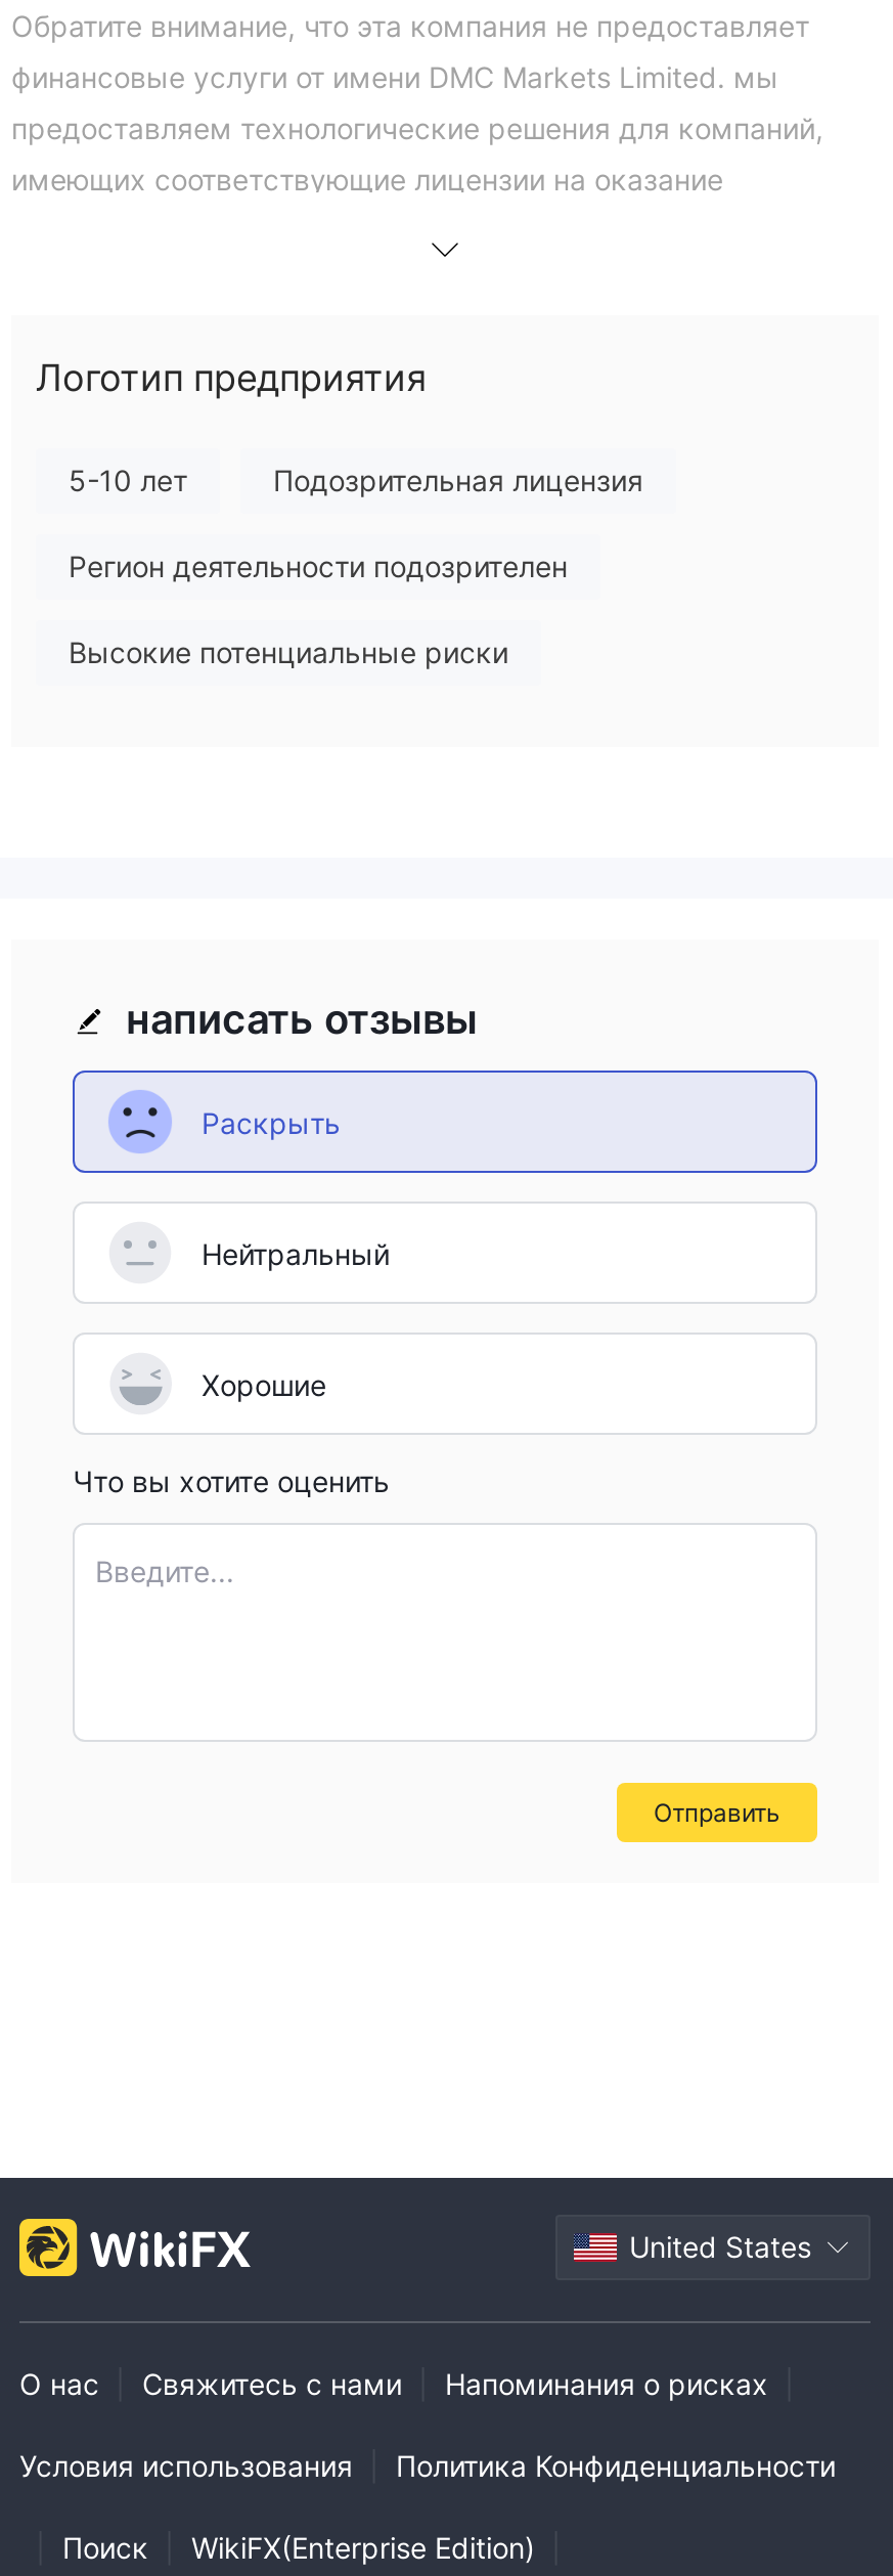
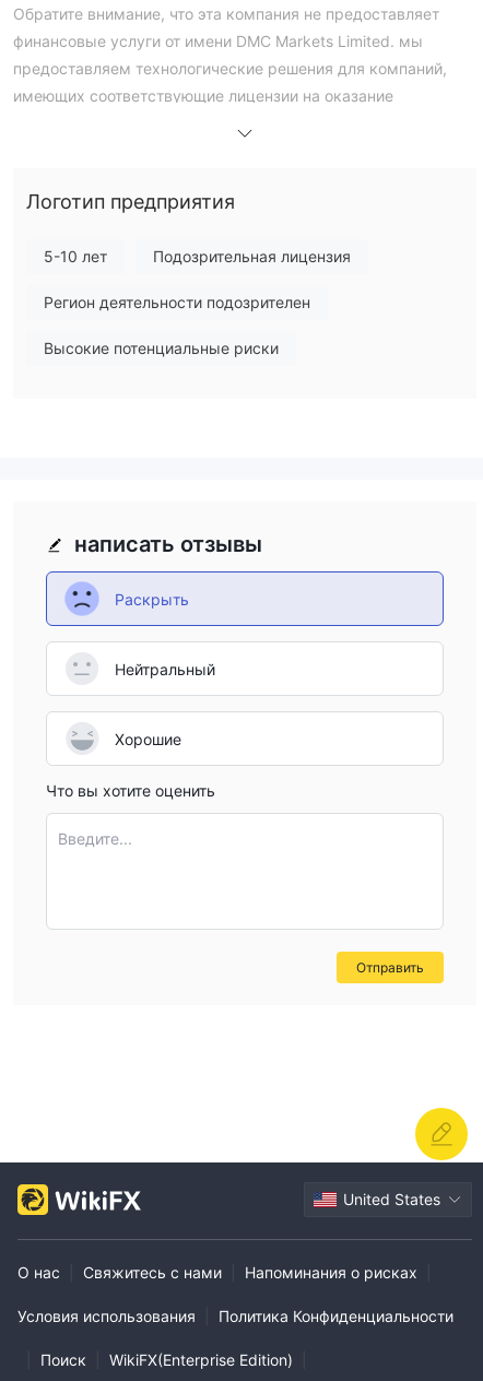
+ [image]
